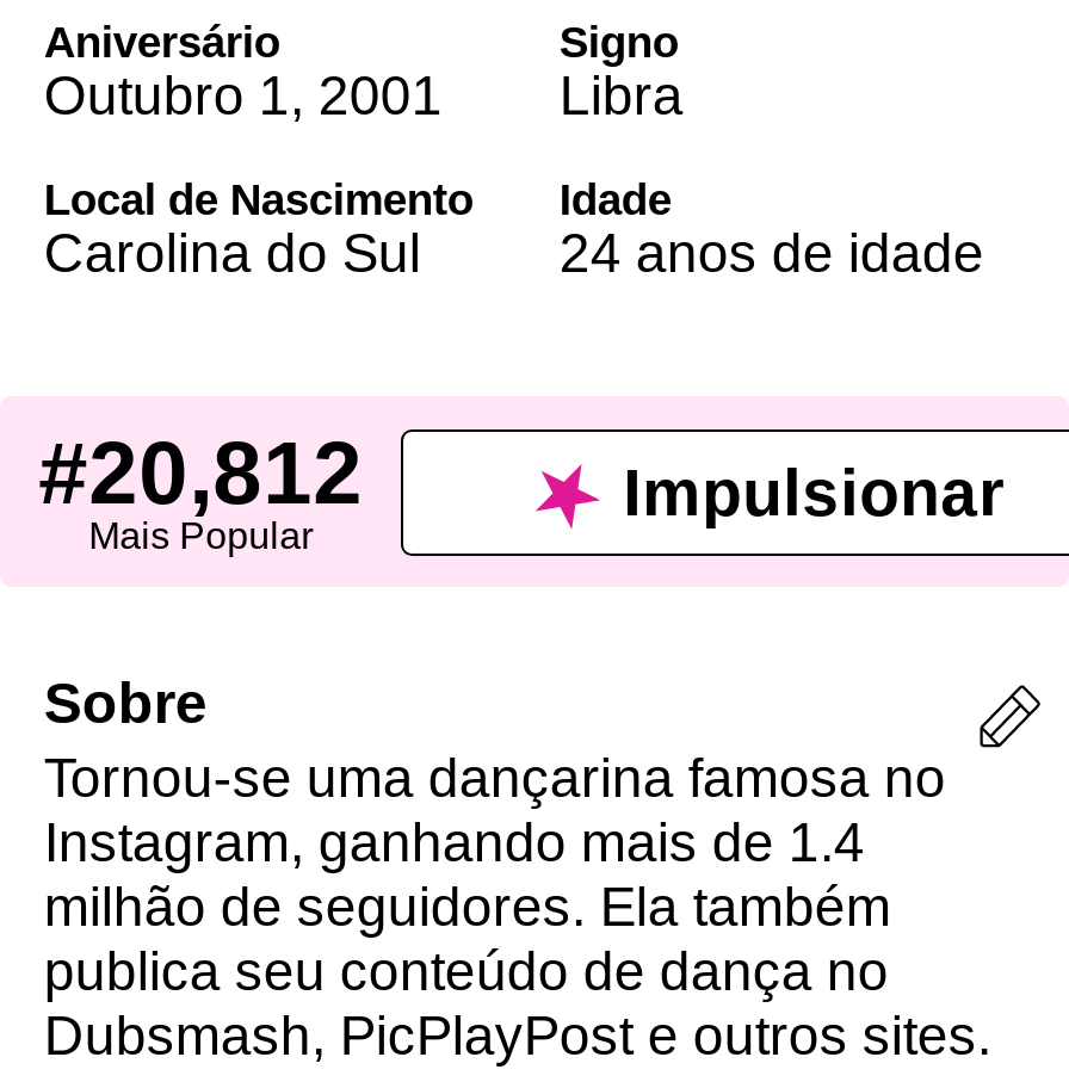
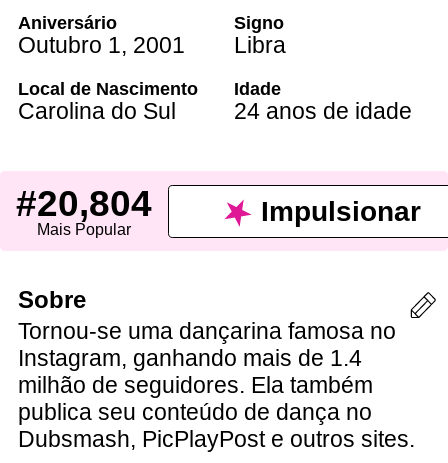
- #20,812
+ #20,804
